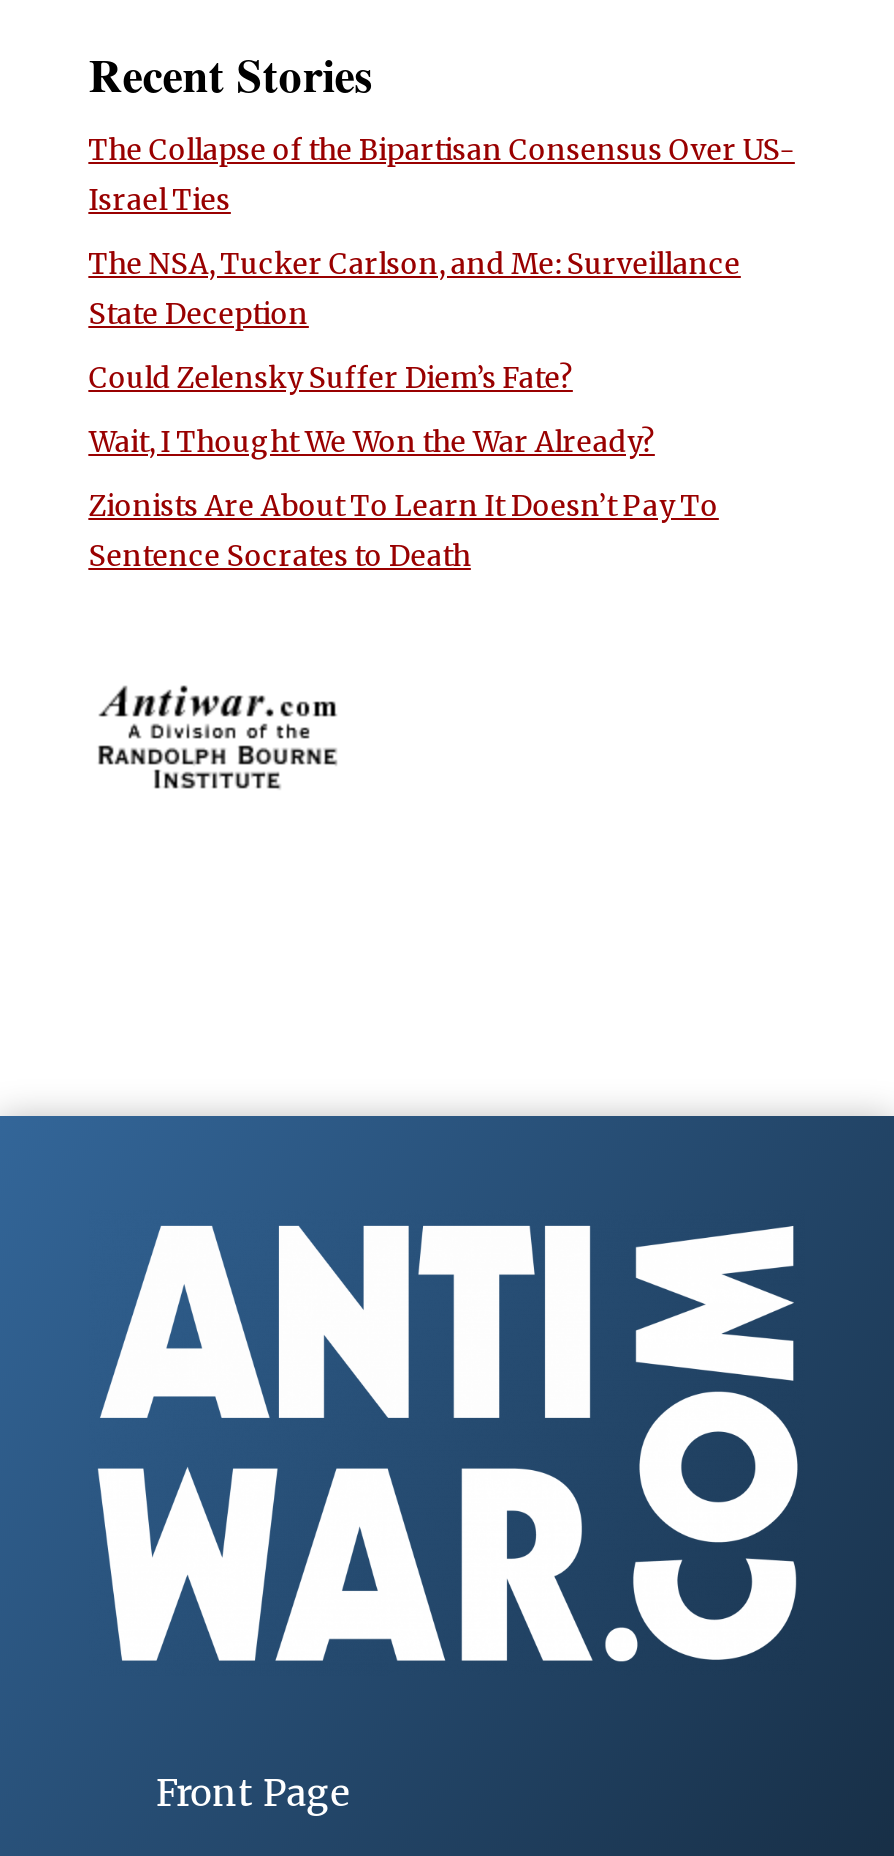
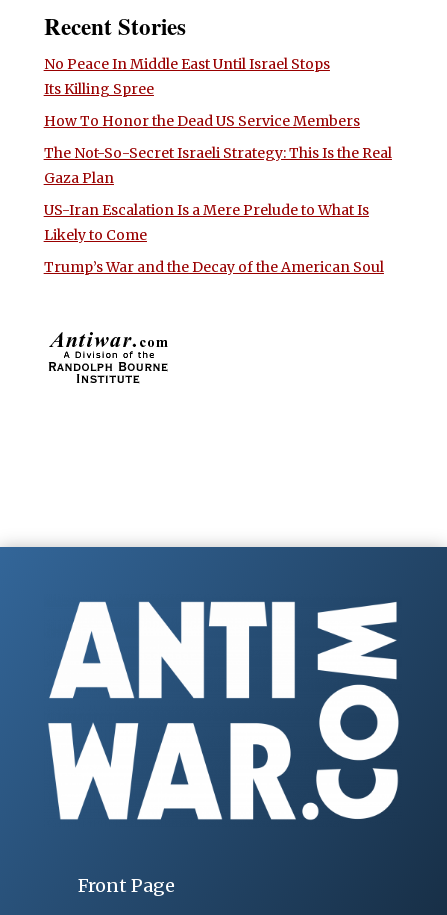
- The Collapse of the Bipartisan Consensus Over US-
- Israel Ties
+ No Peace In Middle East Until Israel Stops
+ Its Killing Spree

- The NSA, Tucker Carlson, and Me: Surveillance
- State Deception
+ How To Honor the Dead US Service Members

- Could Zelensky Suffer Diem’s Fate?
+ The Not-So-Secret Israeli Strategy: This Is the Real
+ Gaza Plan

- Wait, I Thought We Won the War Already?
+ US-Iran Escalation Is a Mere Prelude to What Is
+ Likely to Come

- Zionists Are About To Learn It Doesn’t Pay To
- Sentence Socrates to Death
+ Trump’s War and the Decay of the American Soul
